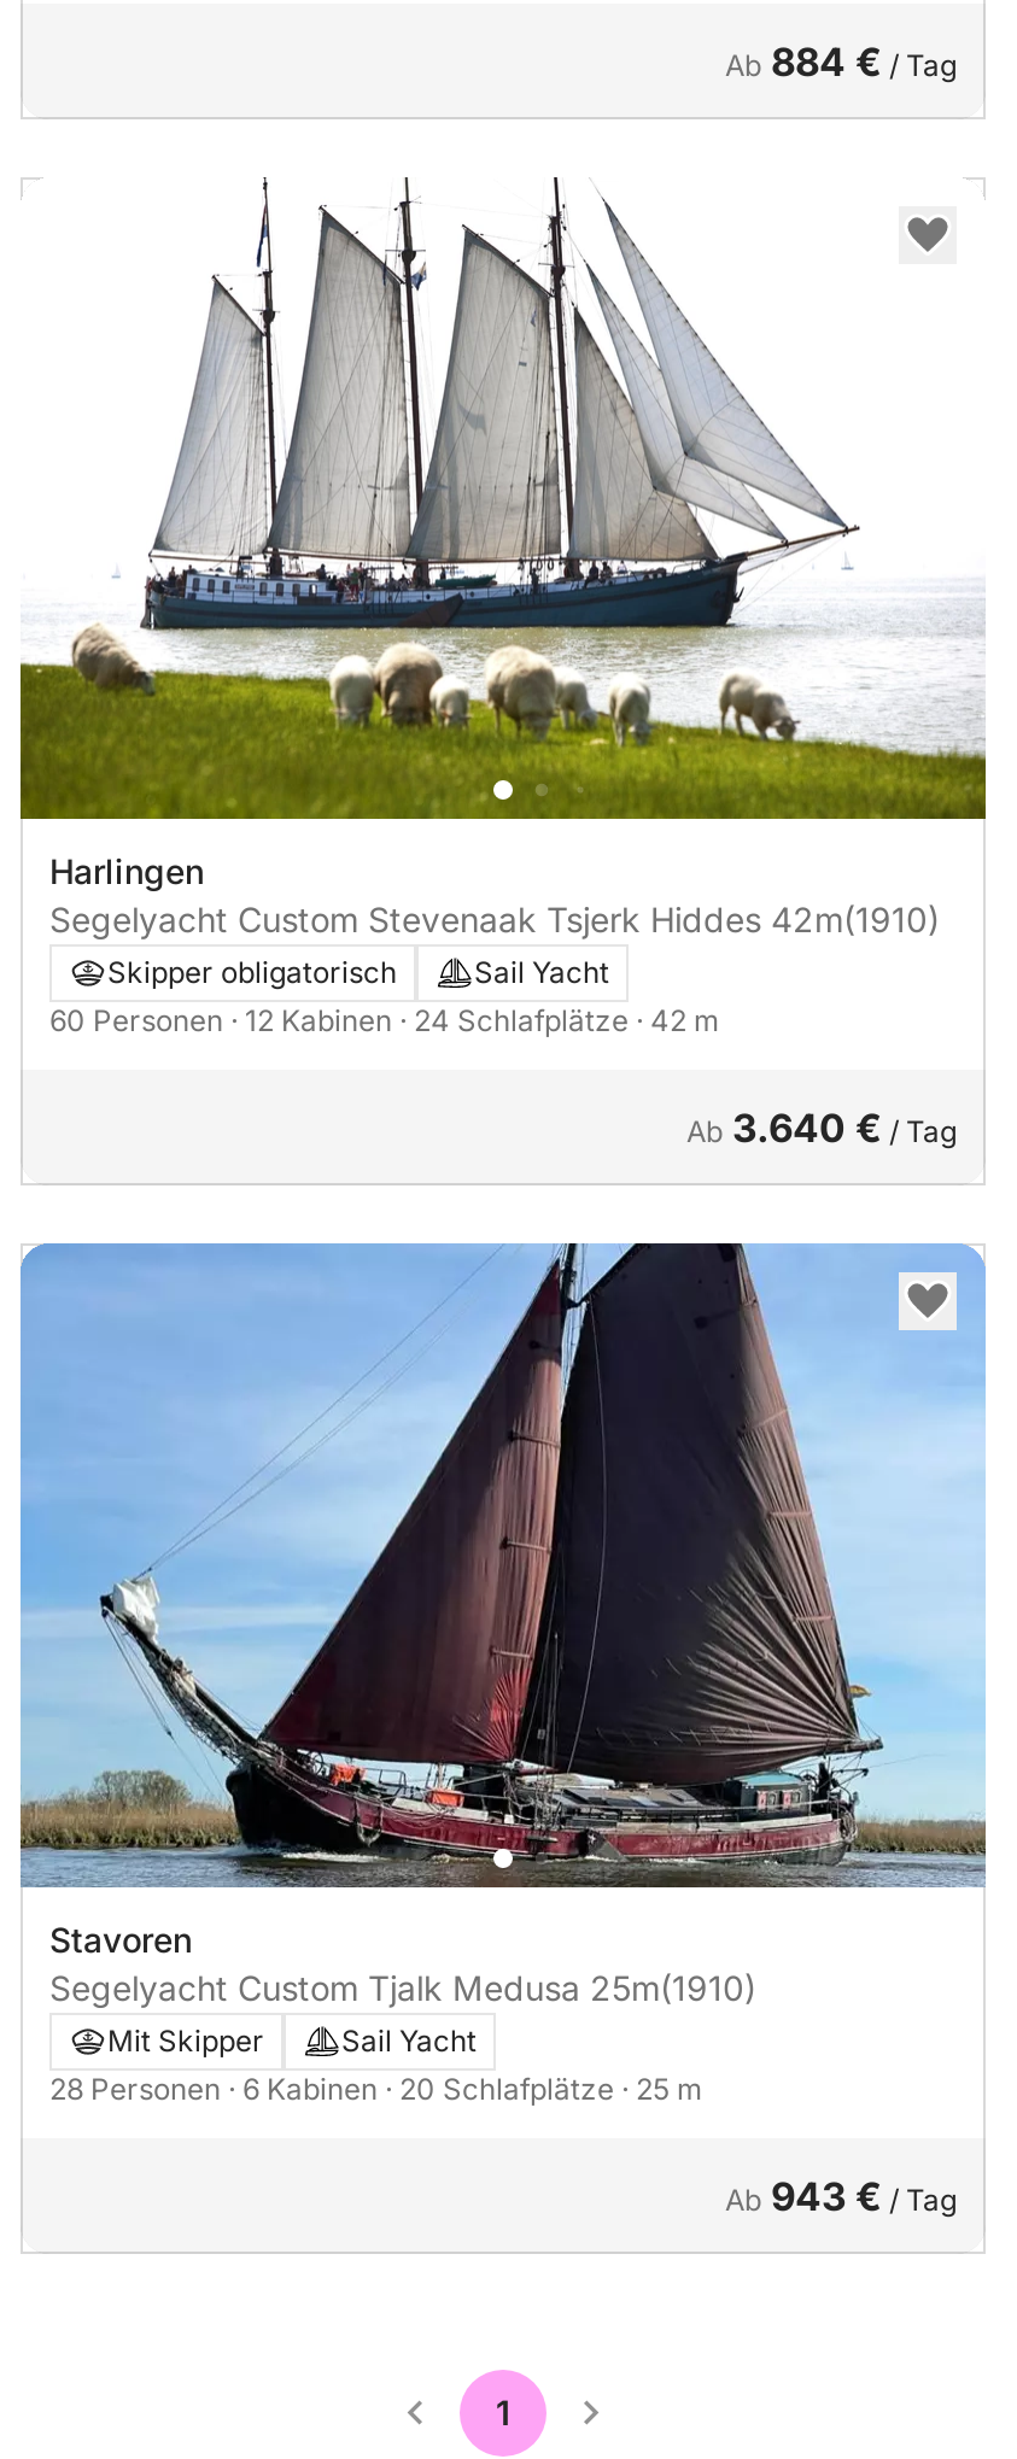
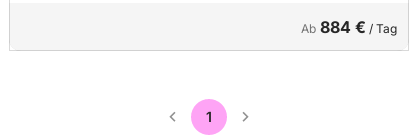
- [image]
- Harlingen
- Segelyacht Custom Stevenaak Tsjerk Hiddes 42m(1910)
- Skipper obligatorisch
- Sail Yacht
- 60 Personen · 12 Kabinen · 24 Schlafplätze · 42 m
- Ab 3.640 €/ Tag

- [image]
- Stavoren
- Segelyacht Custom Tjalk Medusa 25m(1910)
- Mit Skipper
- Sail Yacht
- 28 Personen · 6 Kabinen · 20 Schlafplätze · 25 m
- Ab 943 €/ Tag
